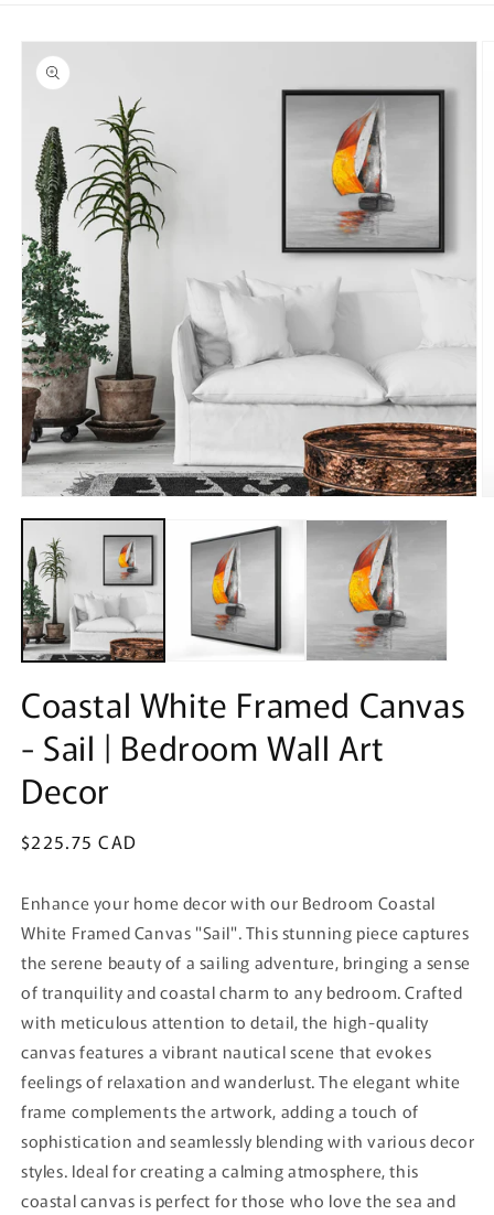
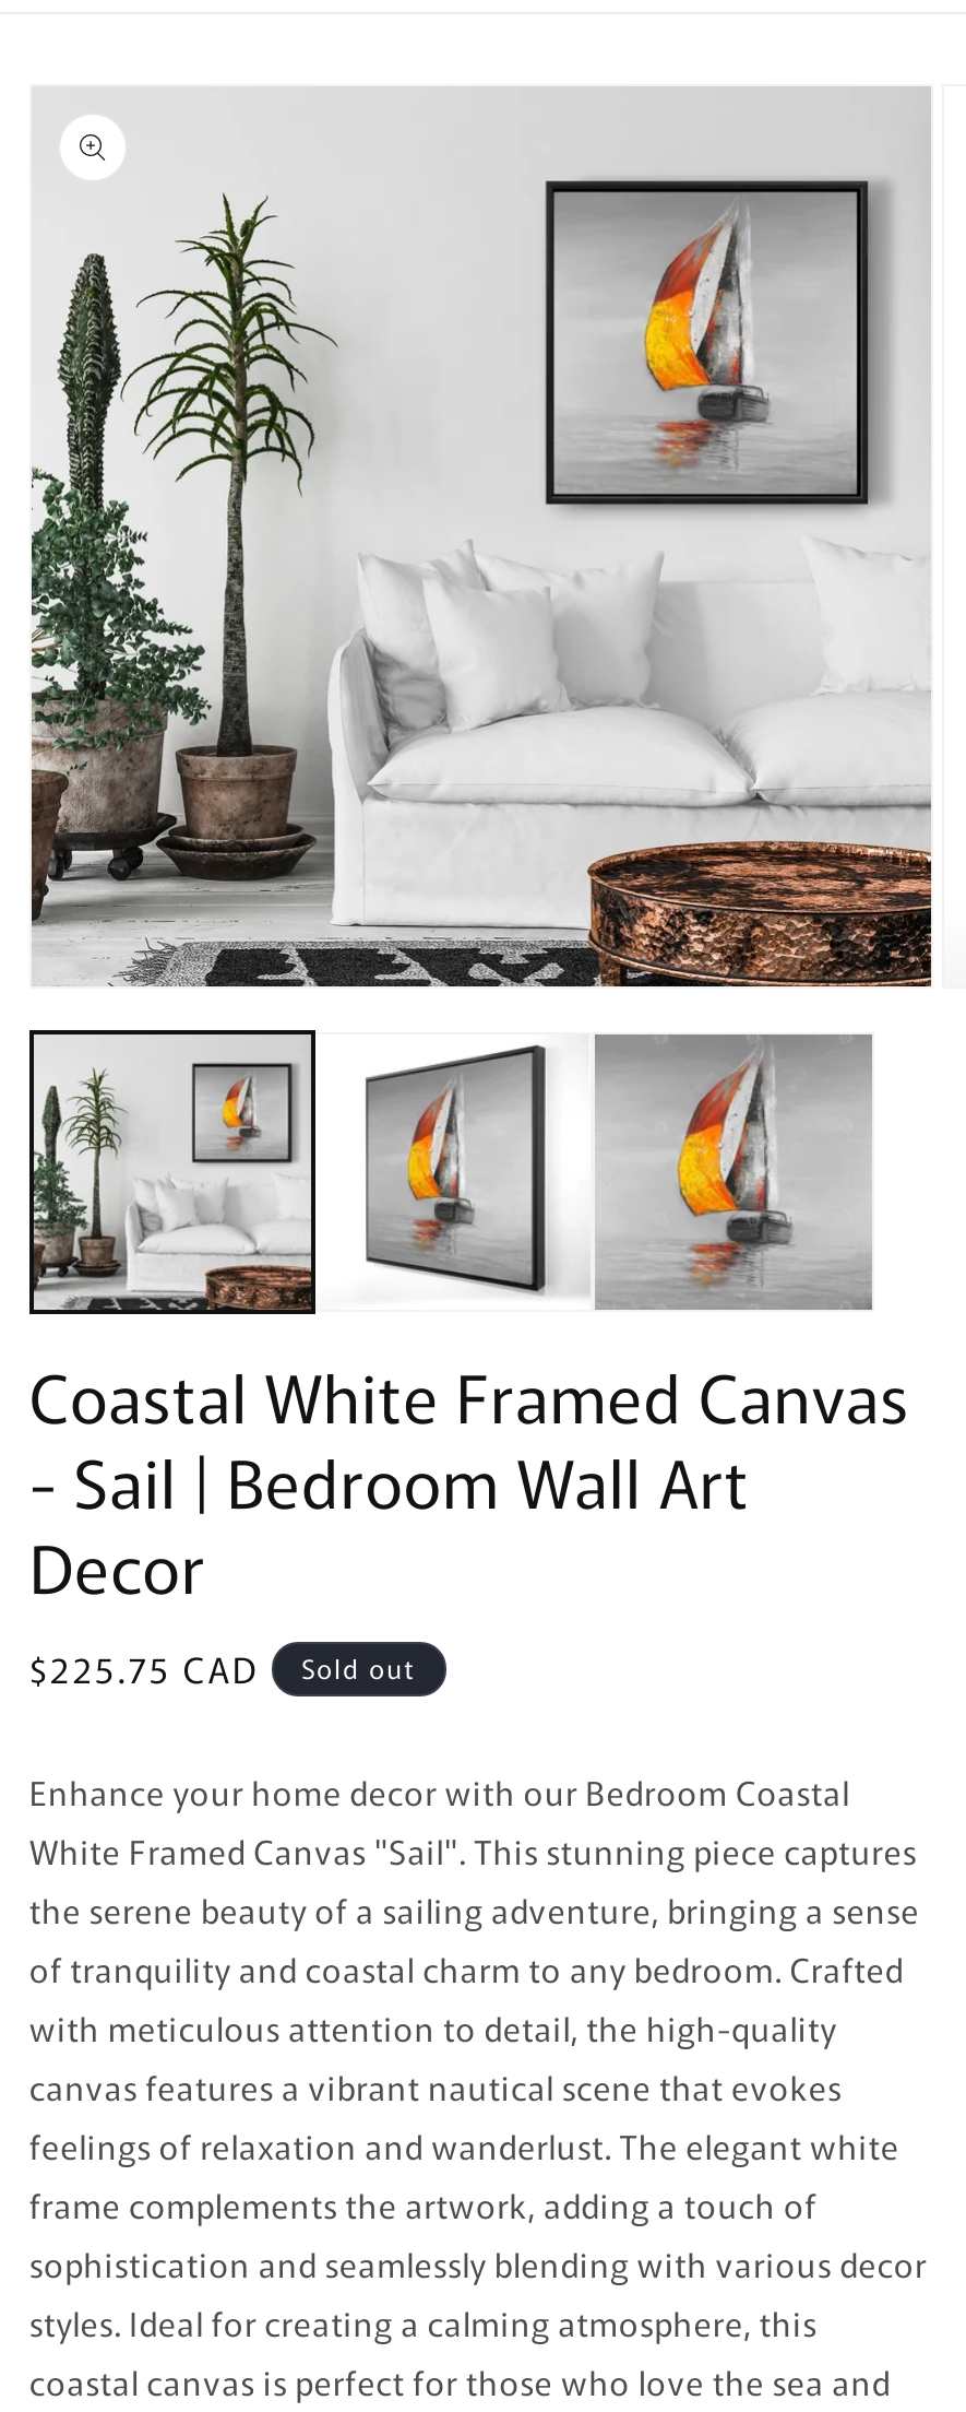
+ Sold out
